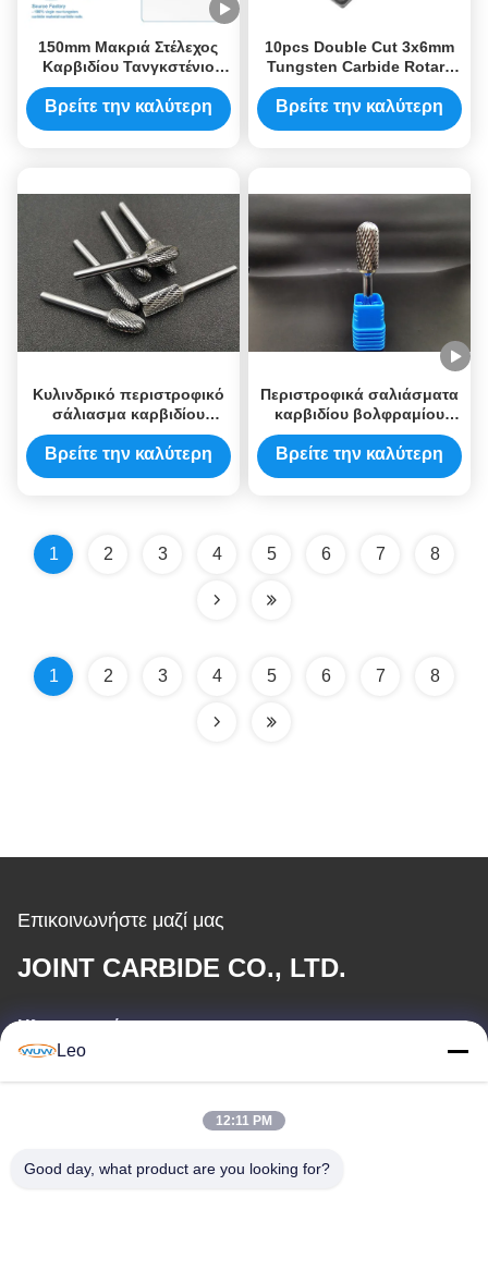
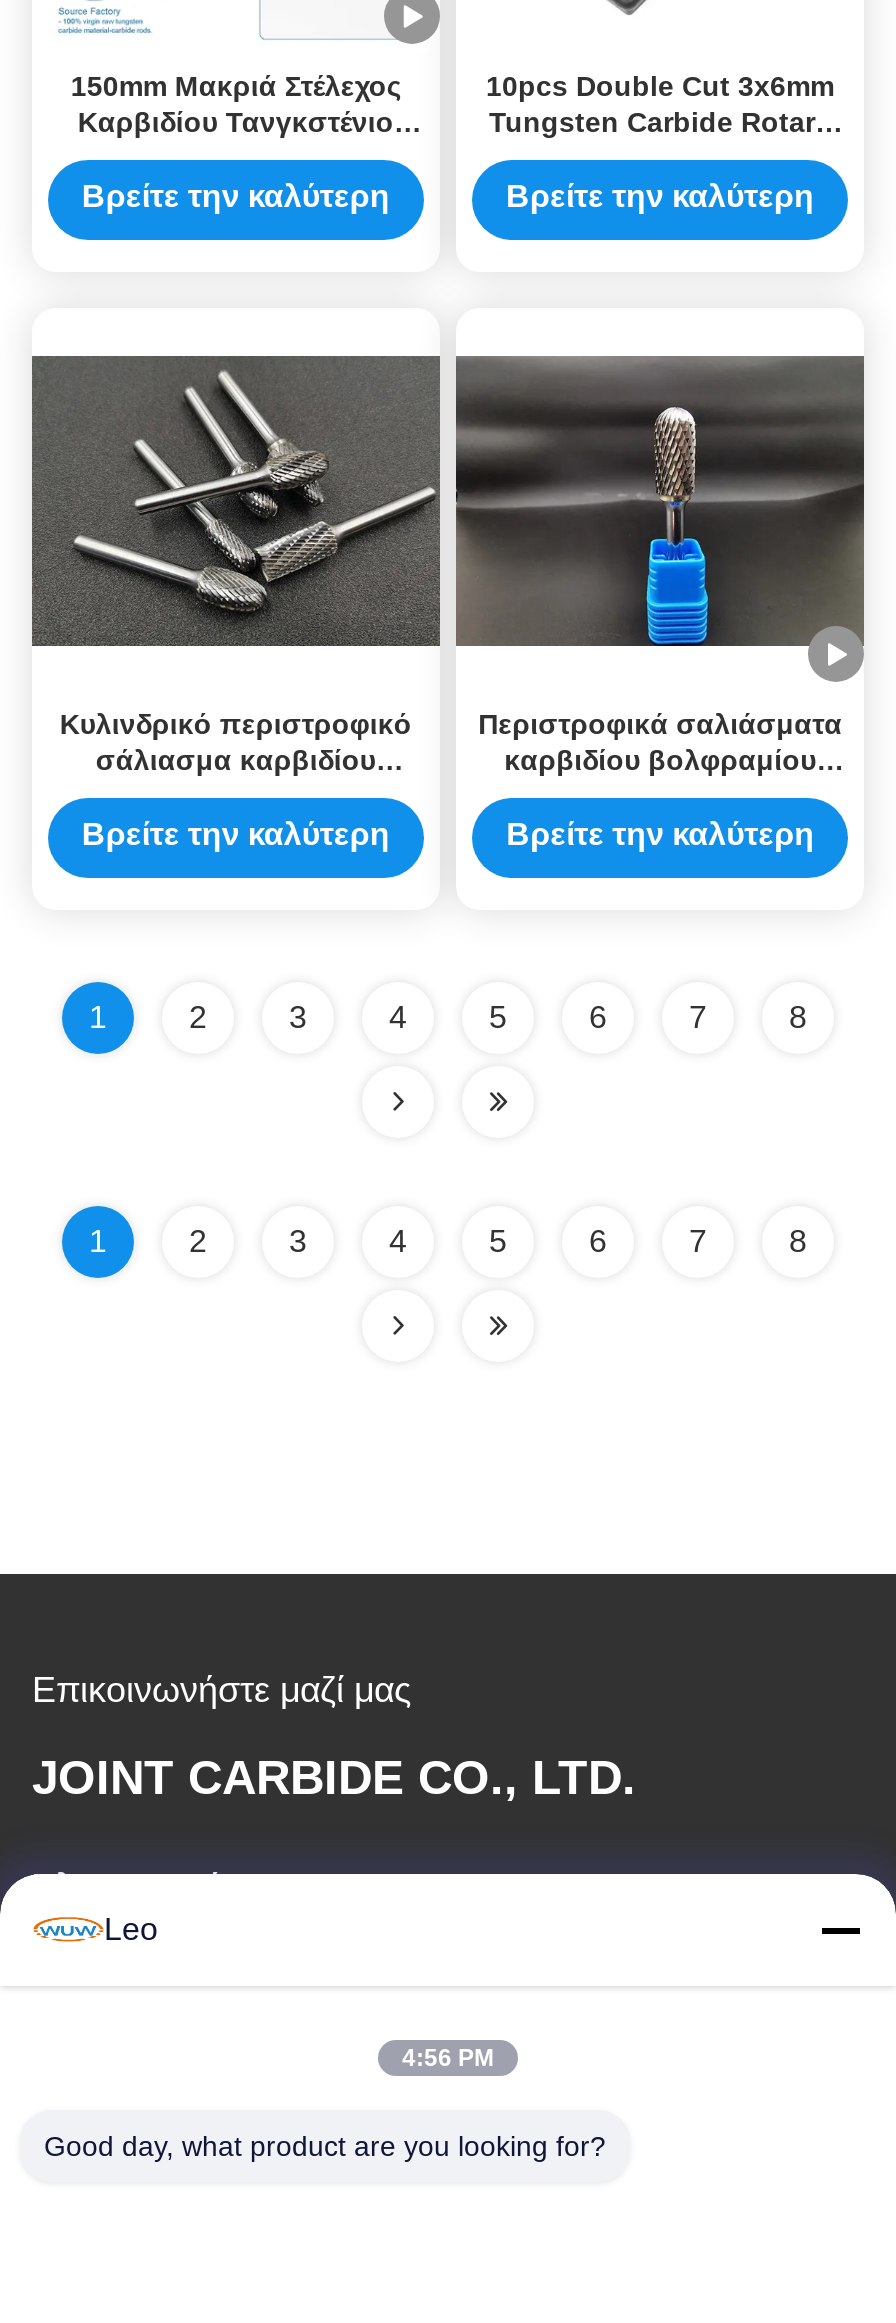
- 12:11 PM
+ 4:56 PM
